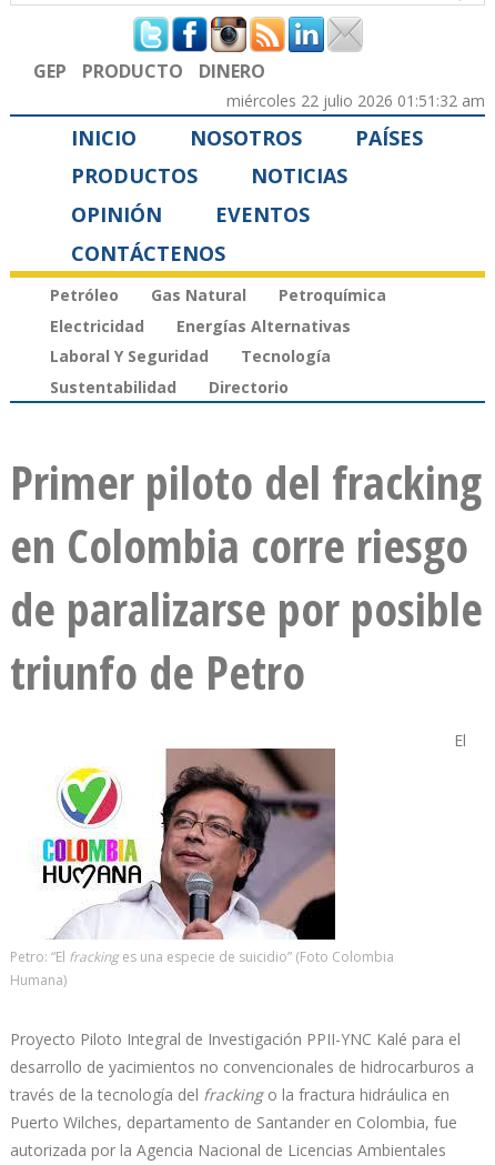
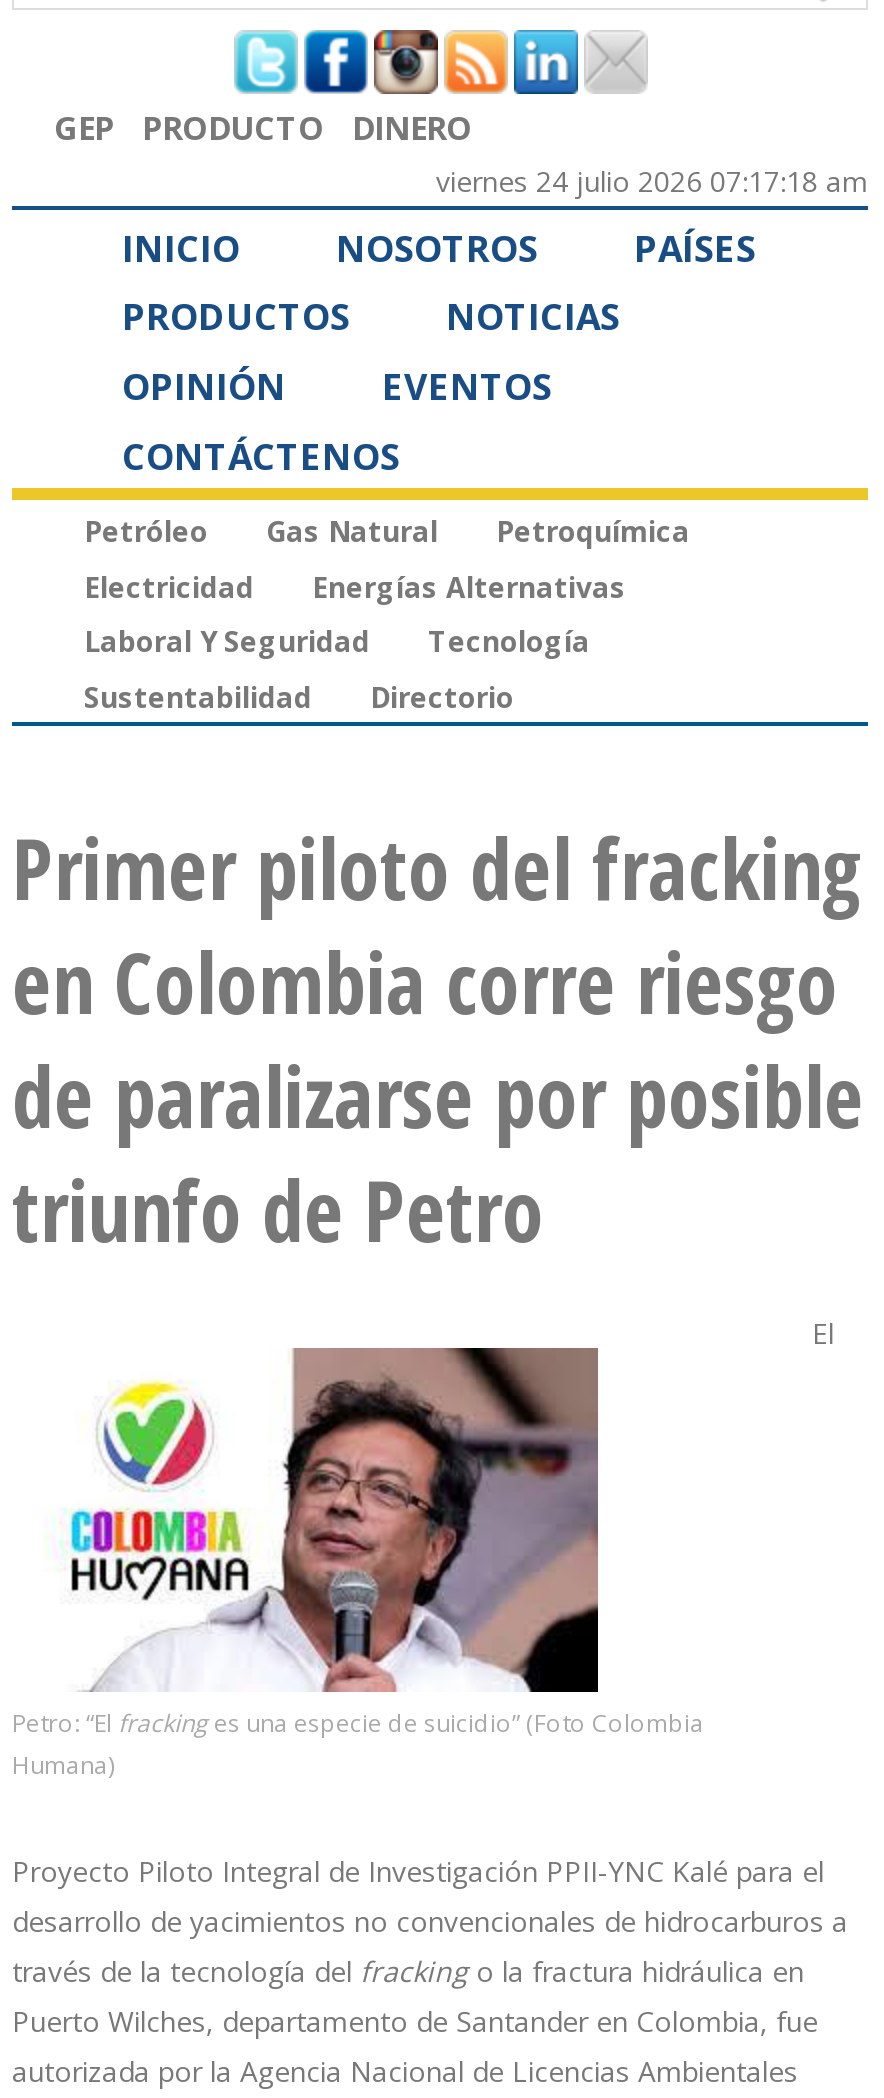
- miércoles 22 julio 2026 01:51:32 am
+ viernes 24 julio 2026 07:17:18 am
